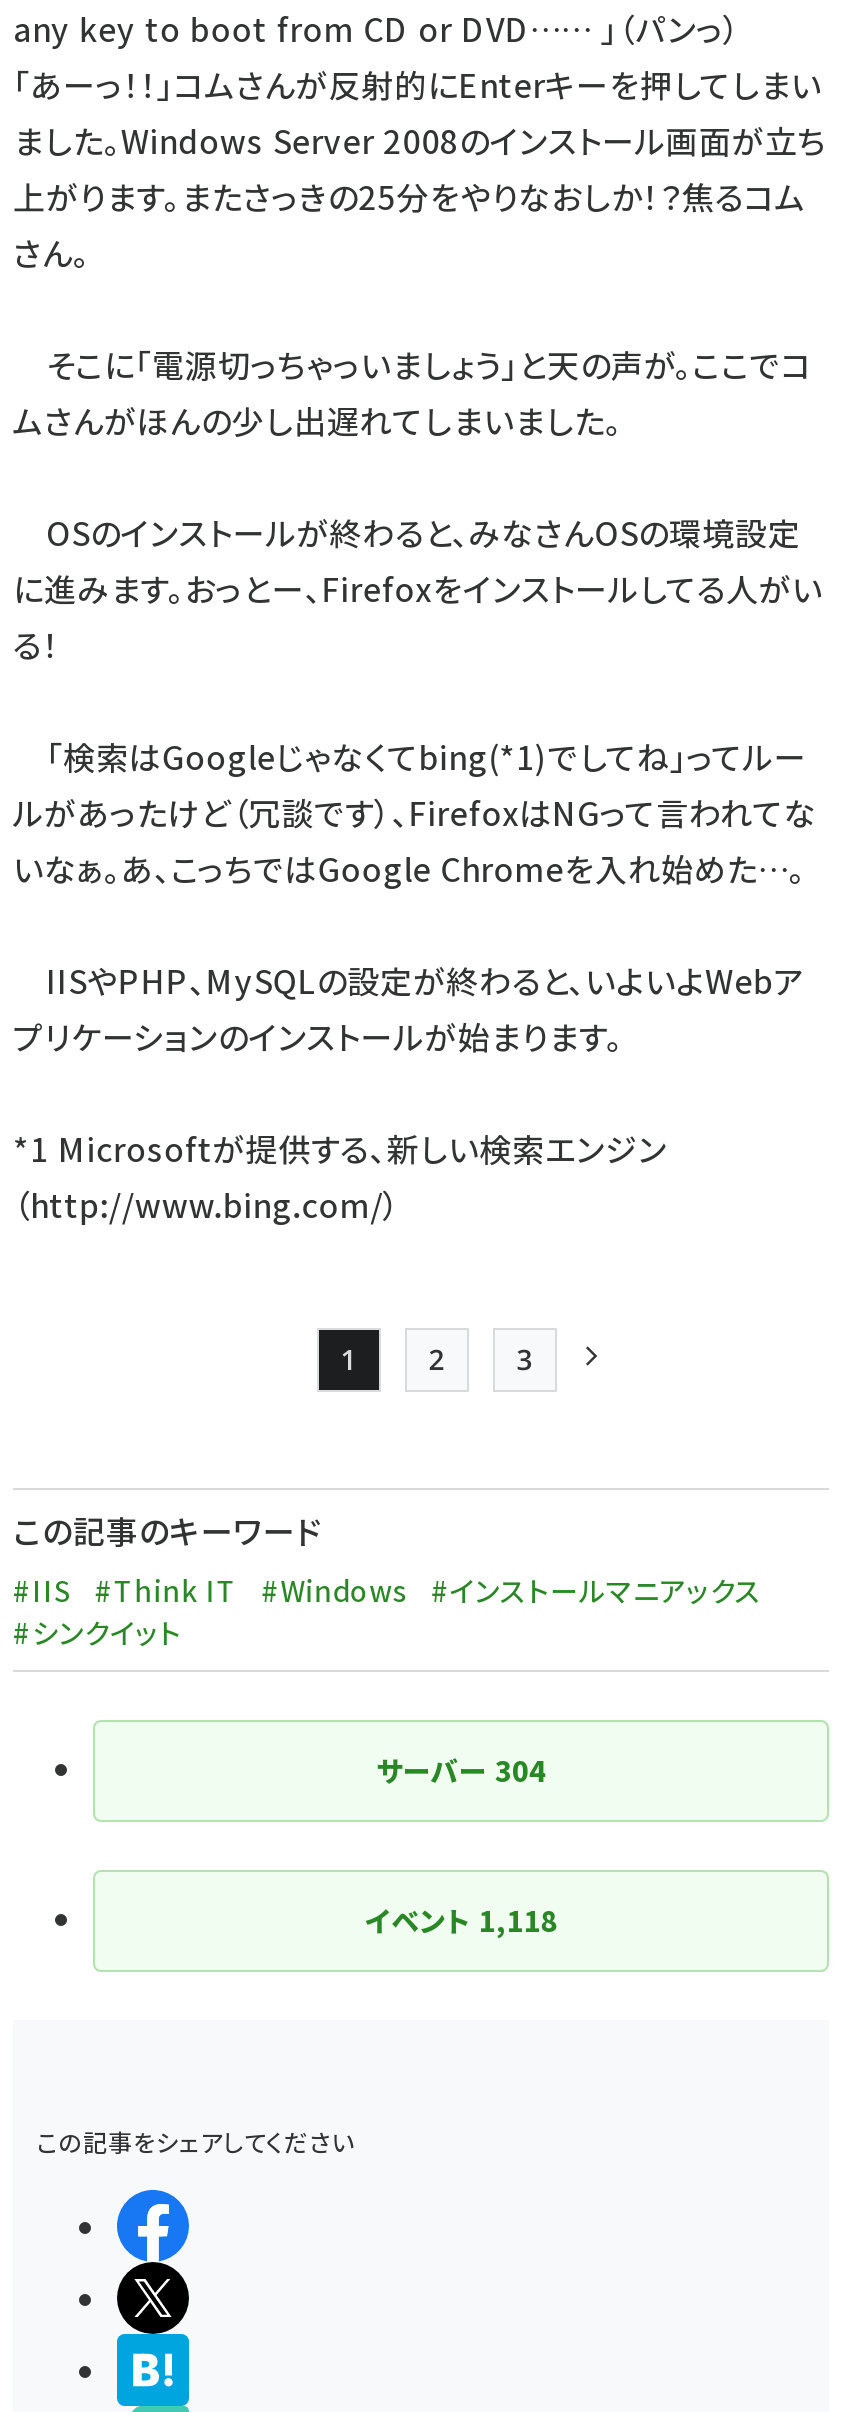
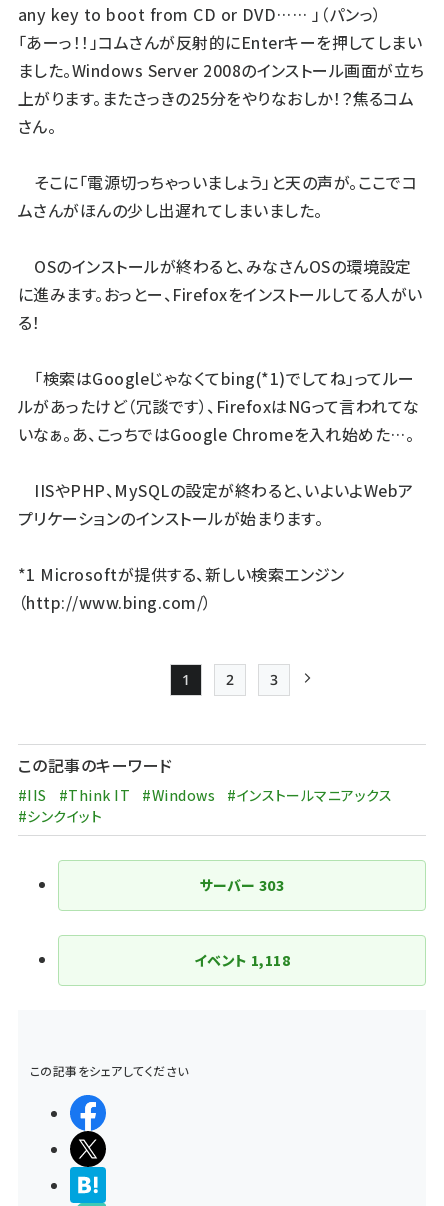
- サーバー304
+ サーバー303
